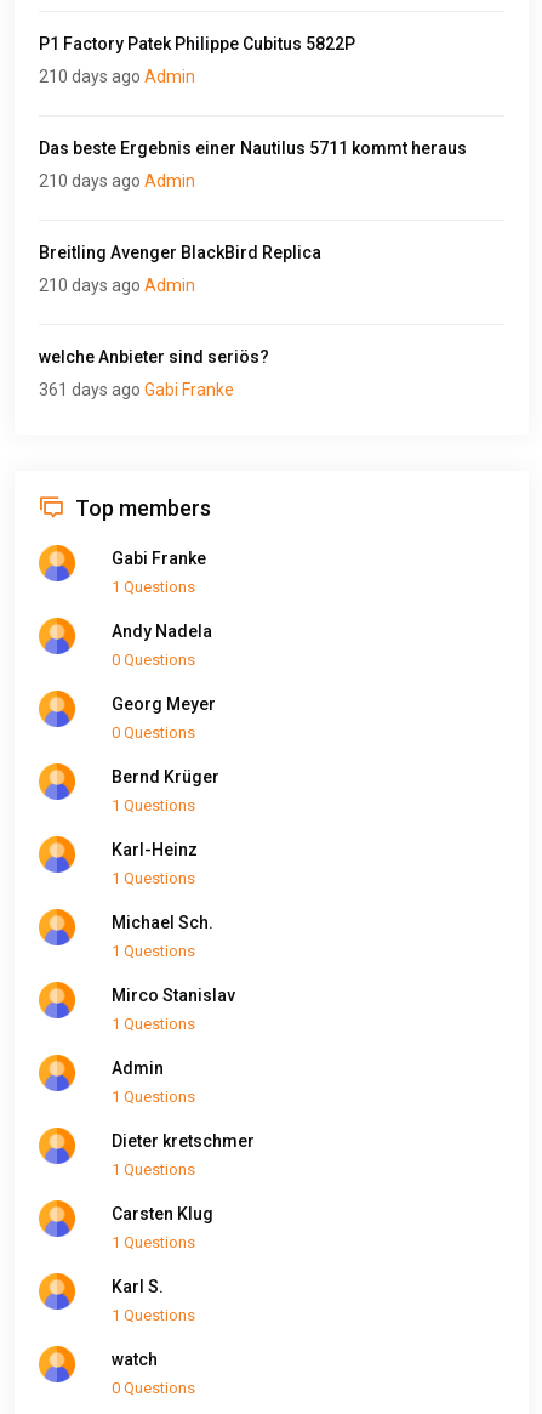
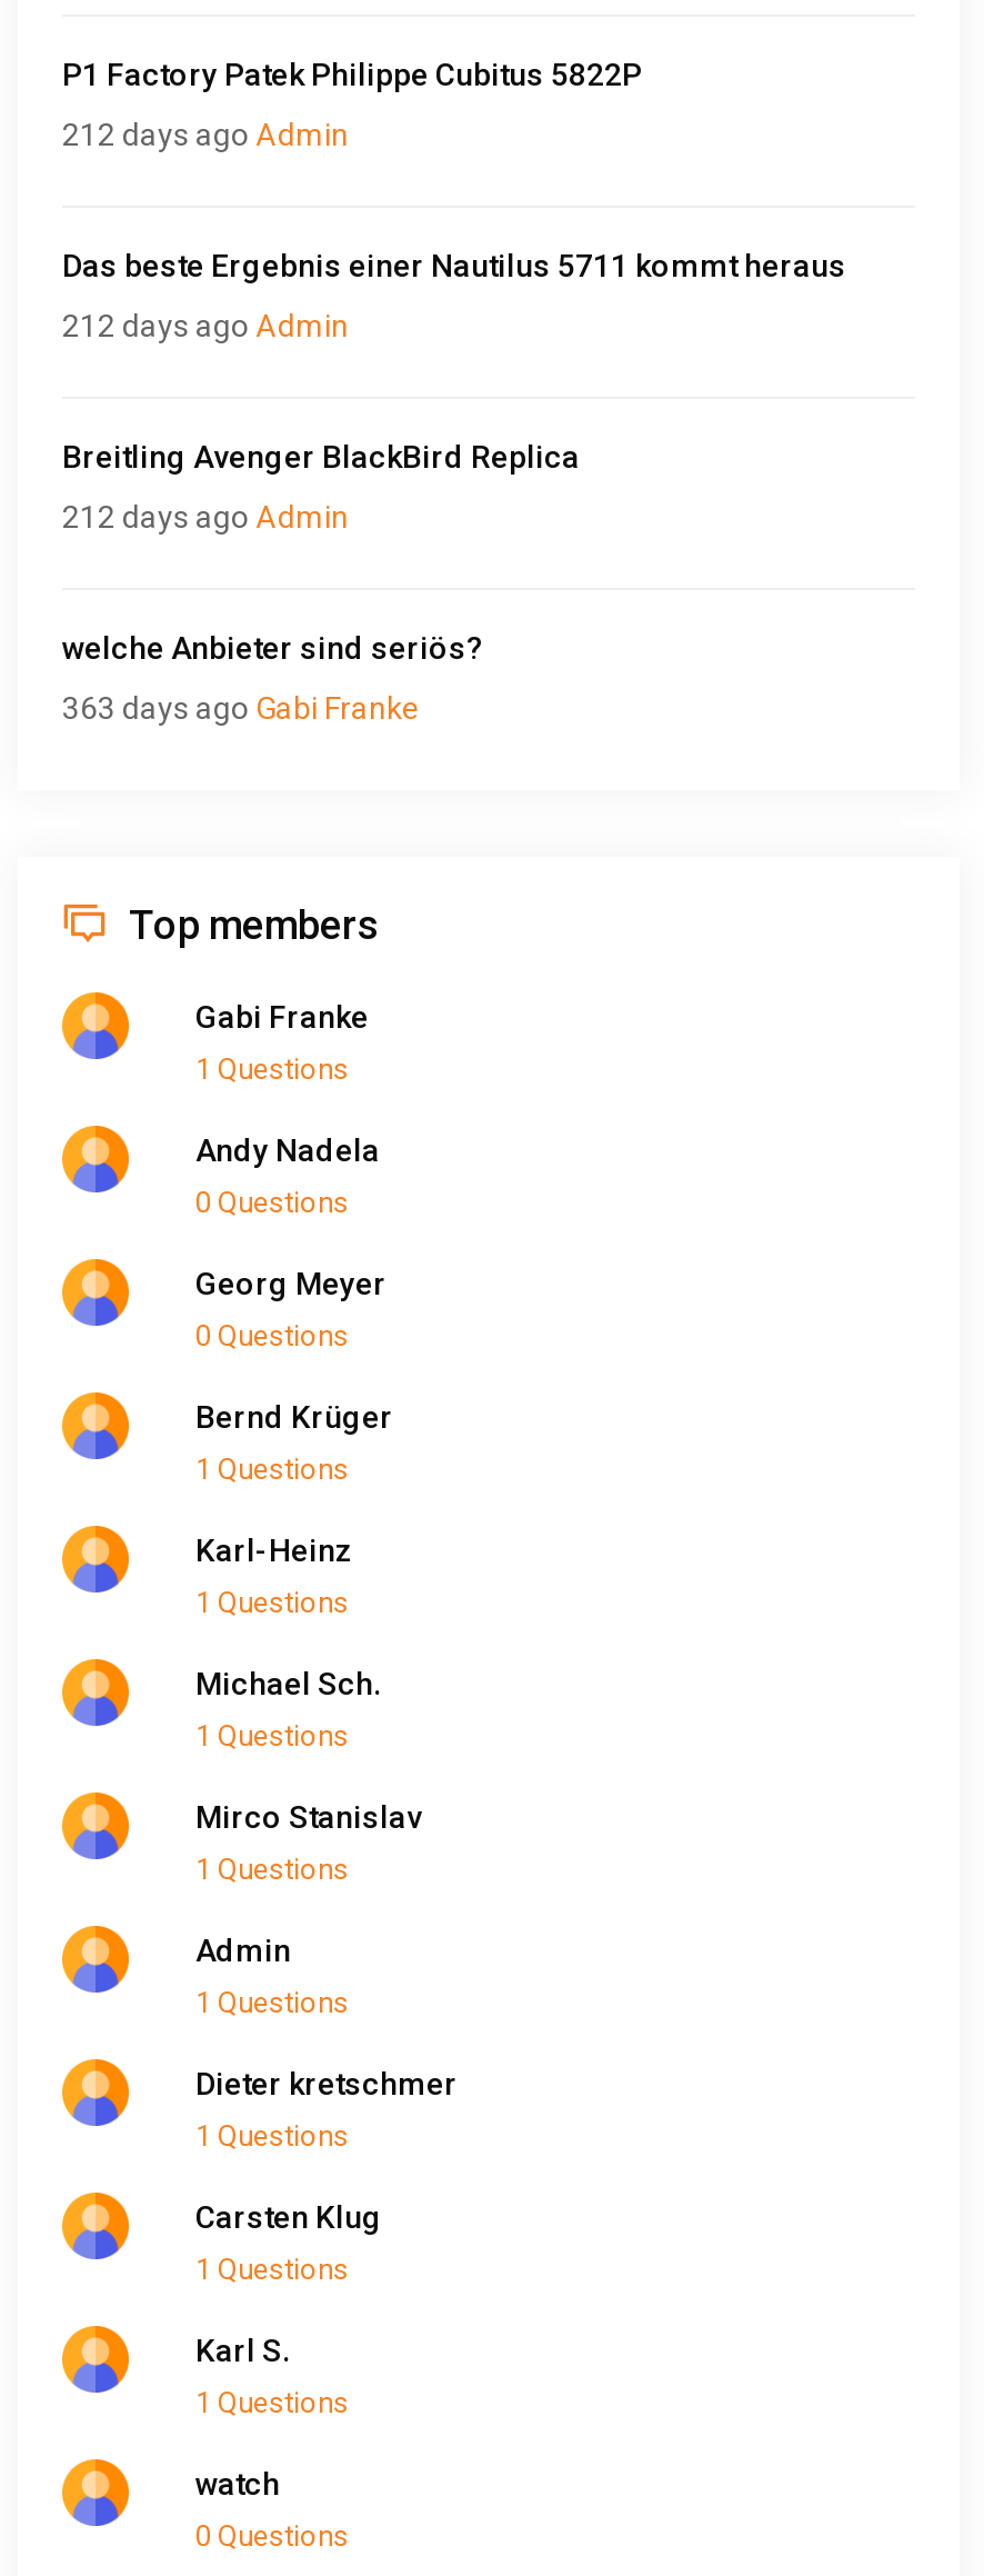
- 210 days ago Admin
+ 212 days ago Admin

- 210 days ago Admin
+ 212 days ago Admin

- 210 days ago Admin
+ 212 days ago Admin

- 361 days ago Gabi Franke
+ 363 days ago Gabi Franke
